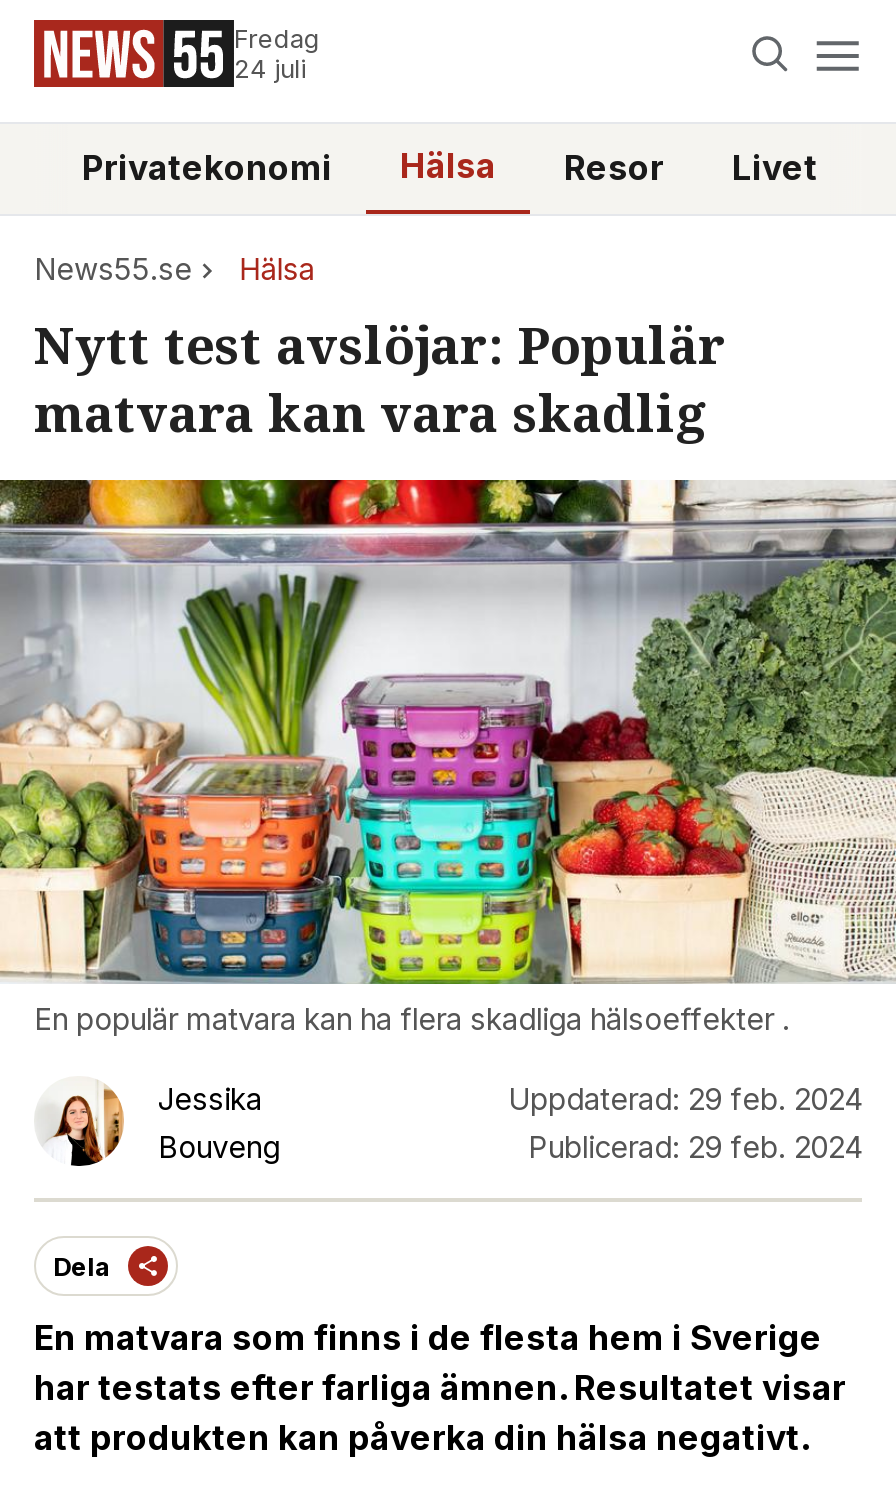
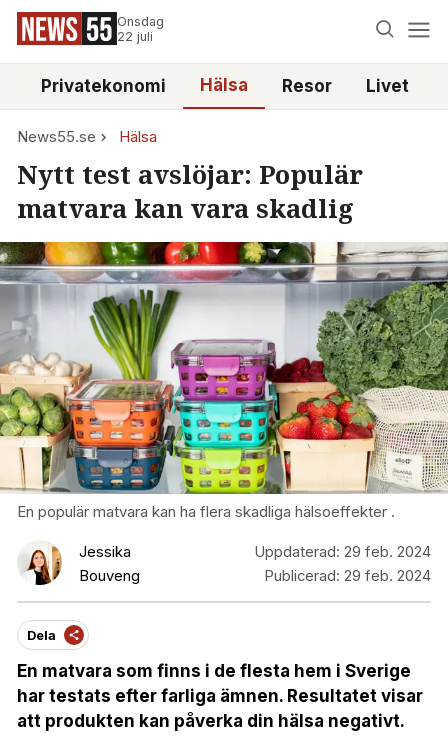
- Fredag
- 24 juli
+ Onsdag
+ 22 juli
